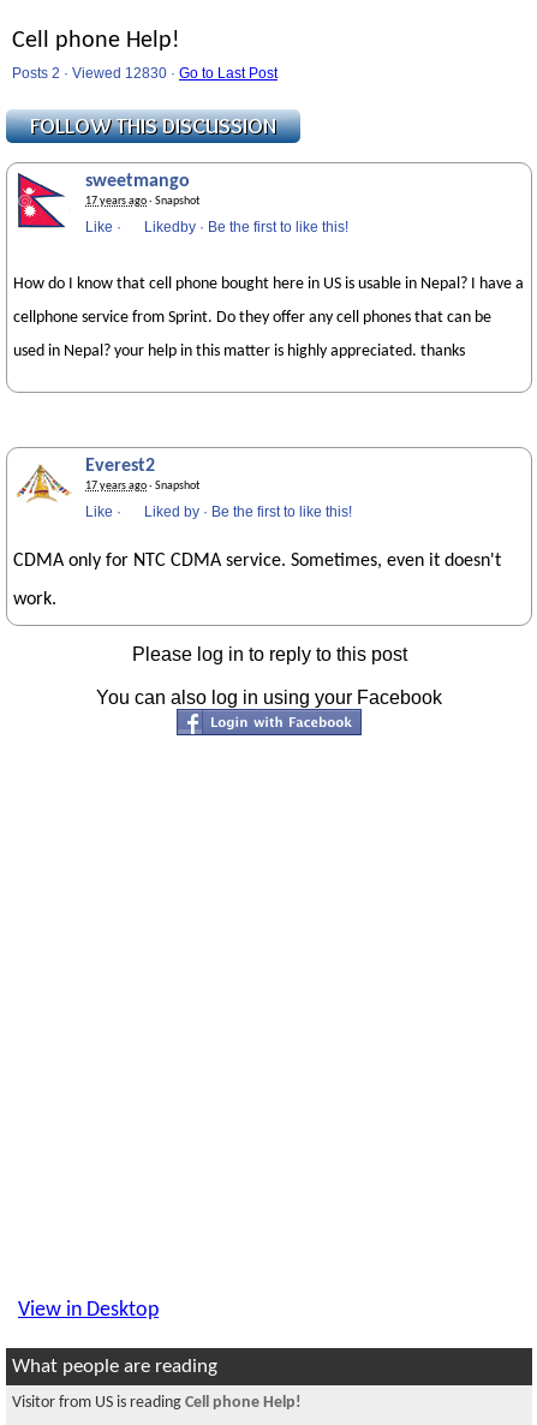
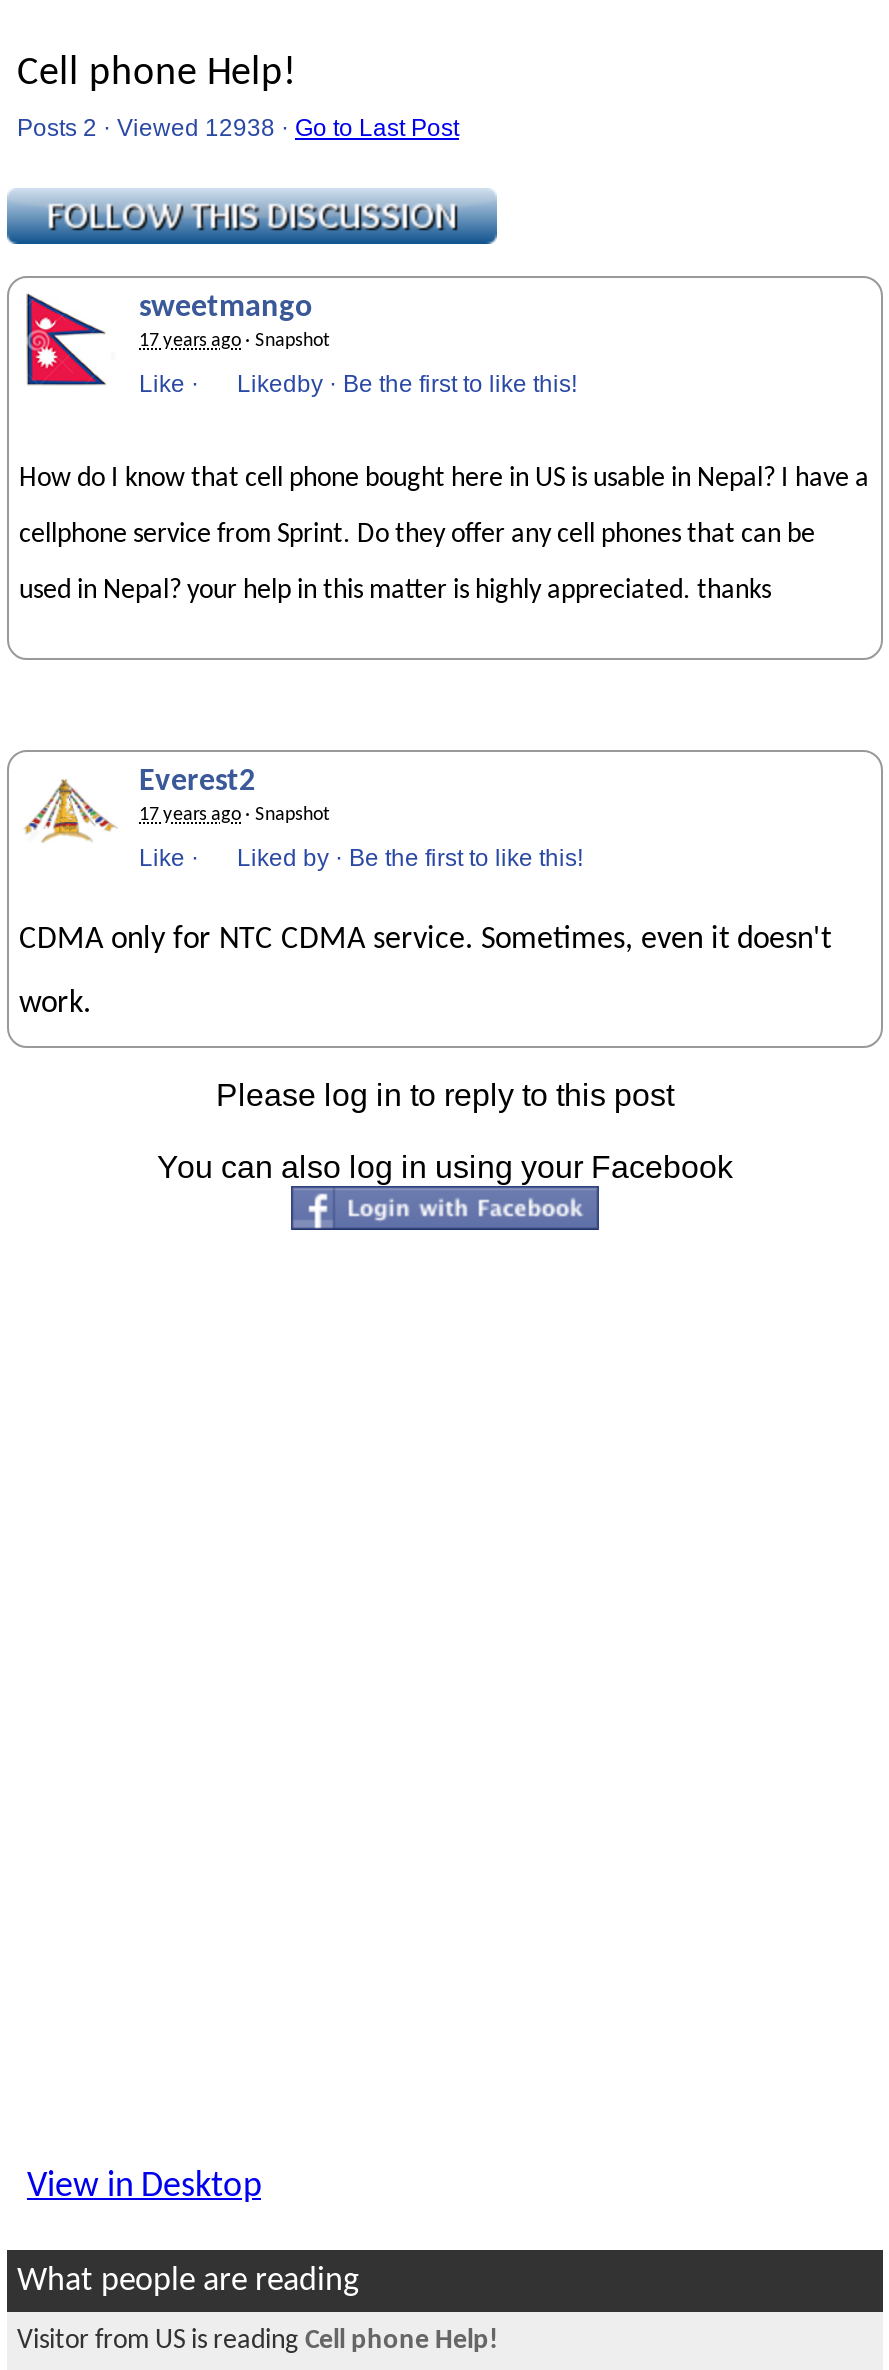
- Posts 2 · Viewed 12830 · Go to Last Post
+ Posts 2 · Viewed 12938 · Go to Last Post
